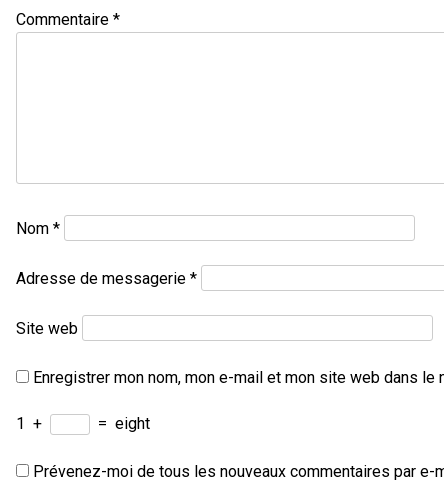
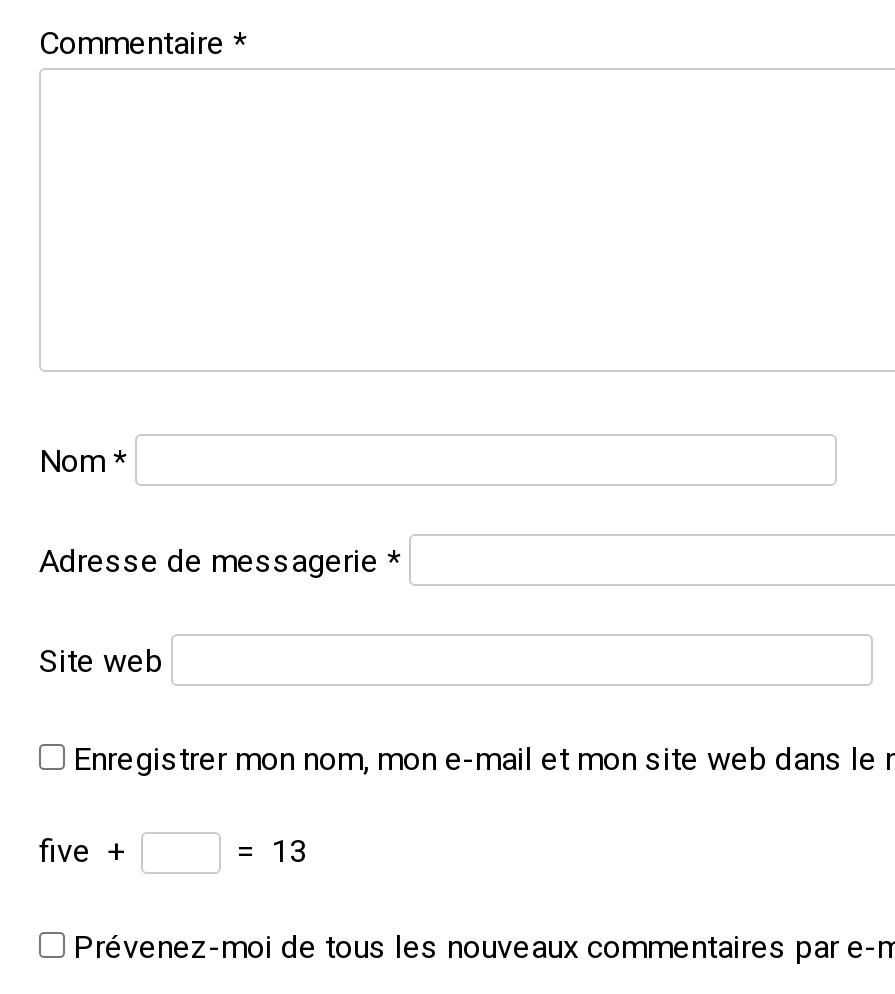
- 1 +
- = eight
+ five +
+ = 13
